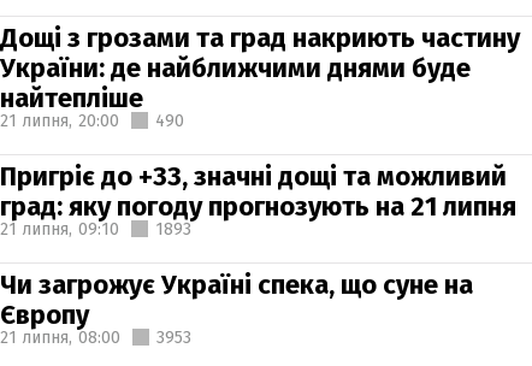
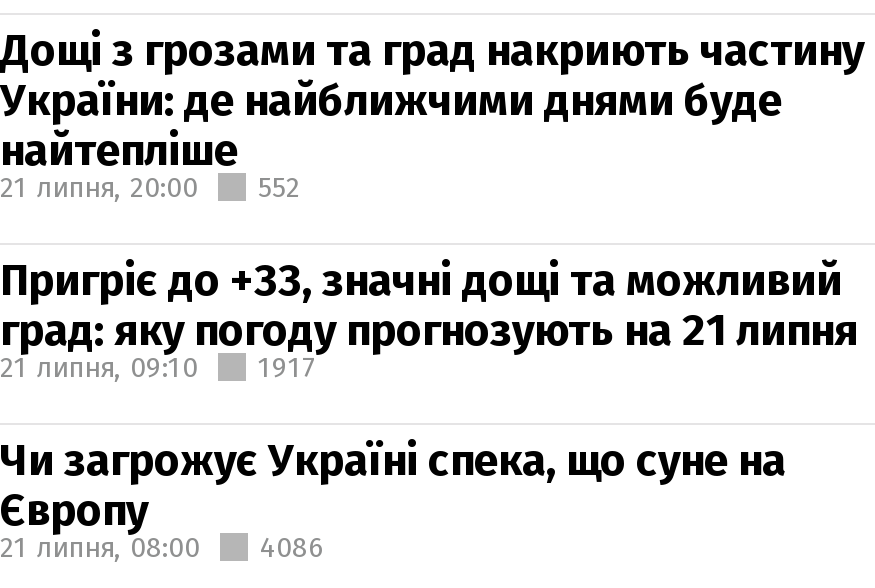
- 21 липня, 20:00 490
+ 21 липня, 20:00 552

- 1893
+ 1917

- 21 липня, 08:00 3953
+ 21 липня, 08:00 4086
